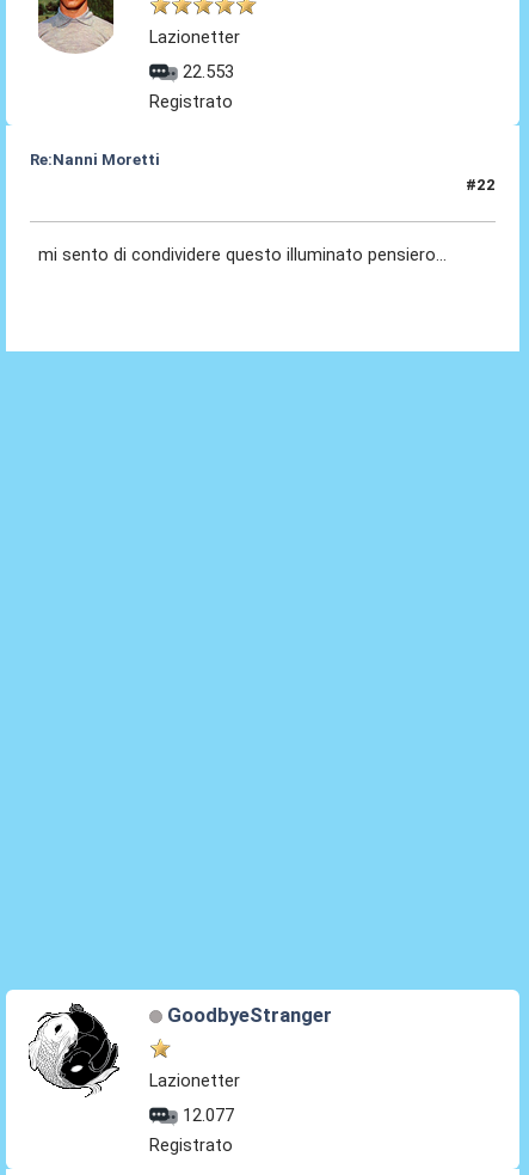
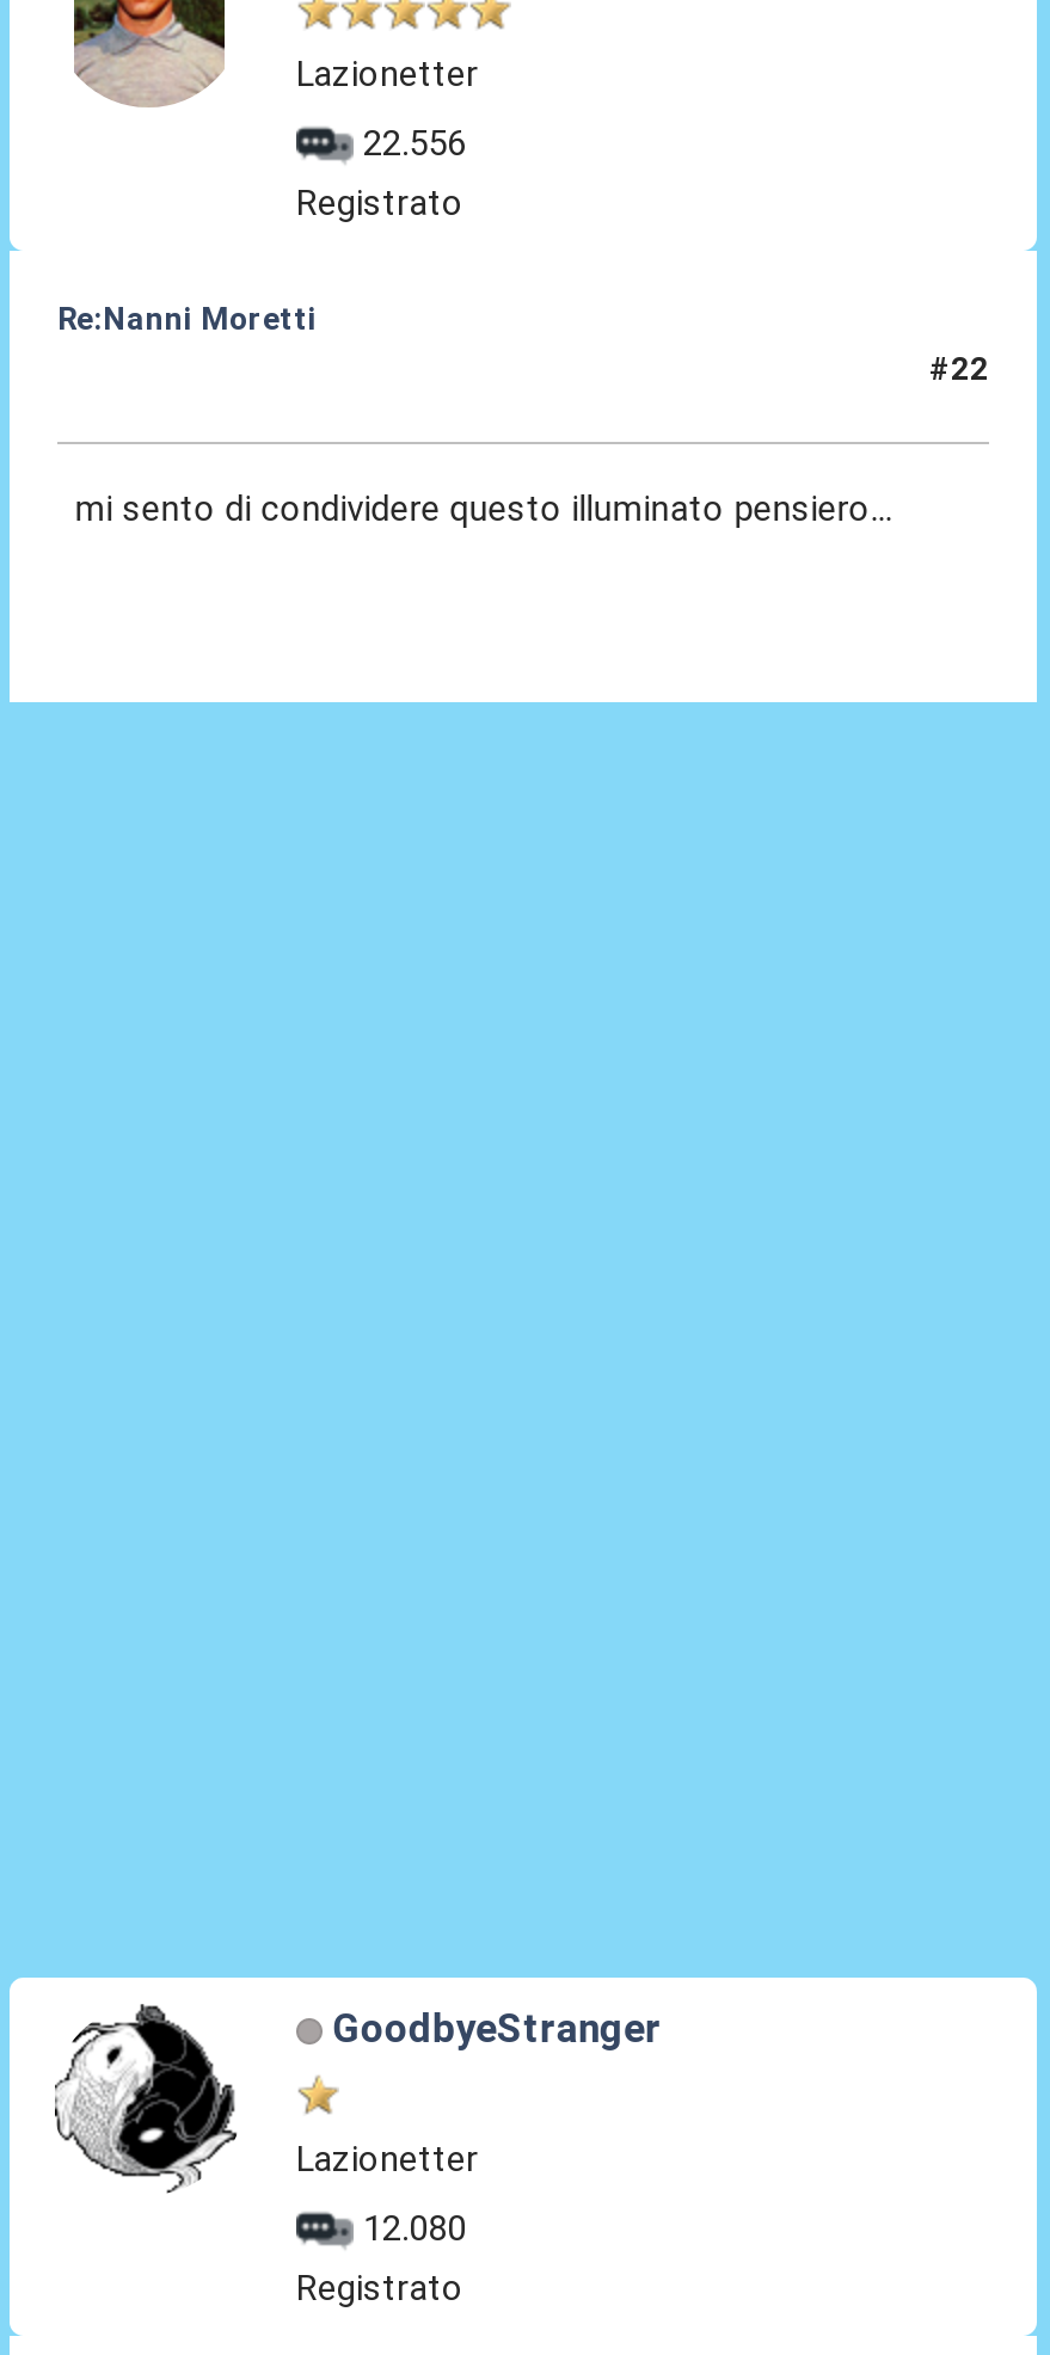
- 22.553
+ 22.556

- 12.077
+ 12.080
